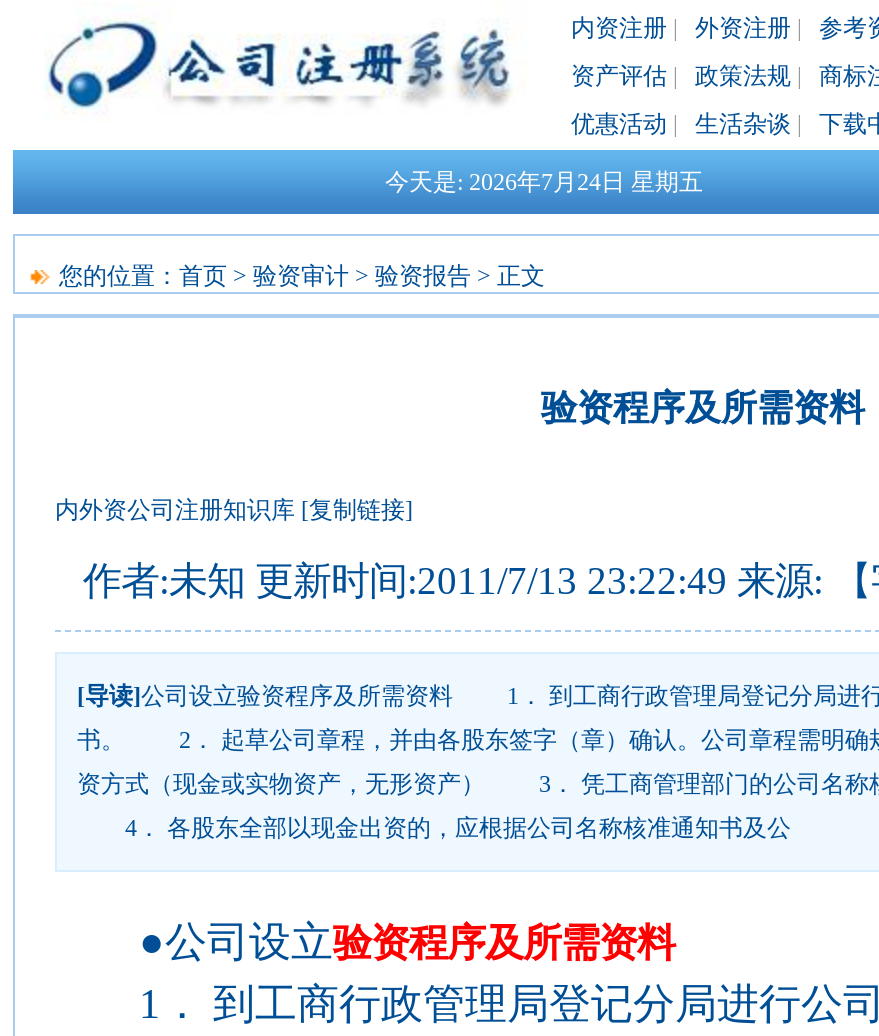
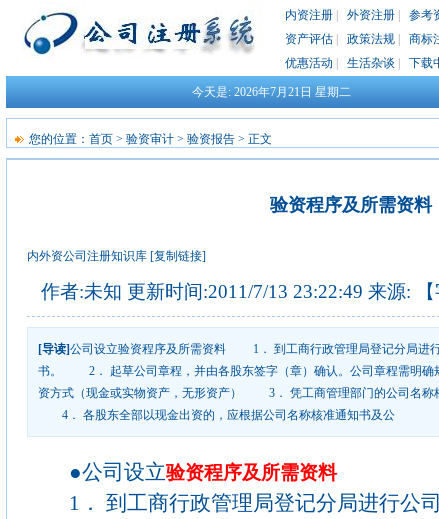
- 今天是: 2026年7月24日 星期五
+ 今天是: 2026年7月21日 星期二
